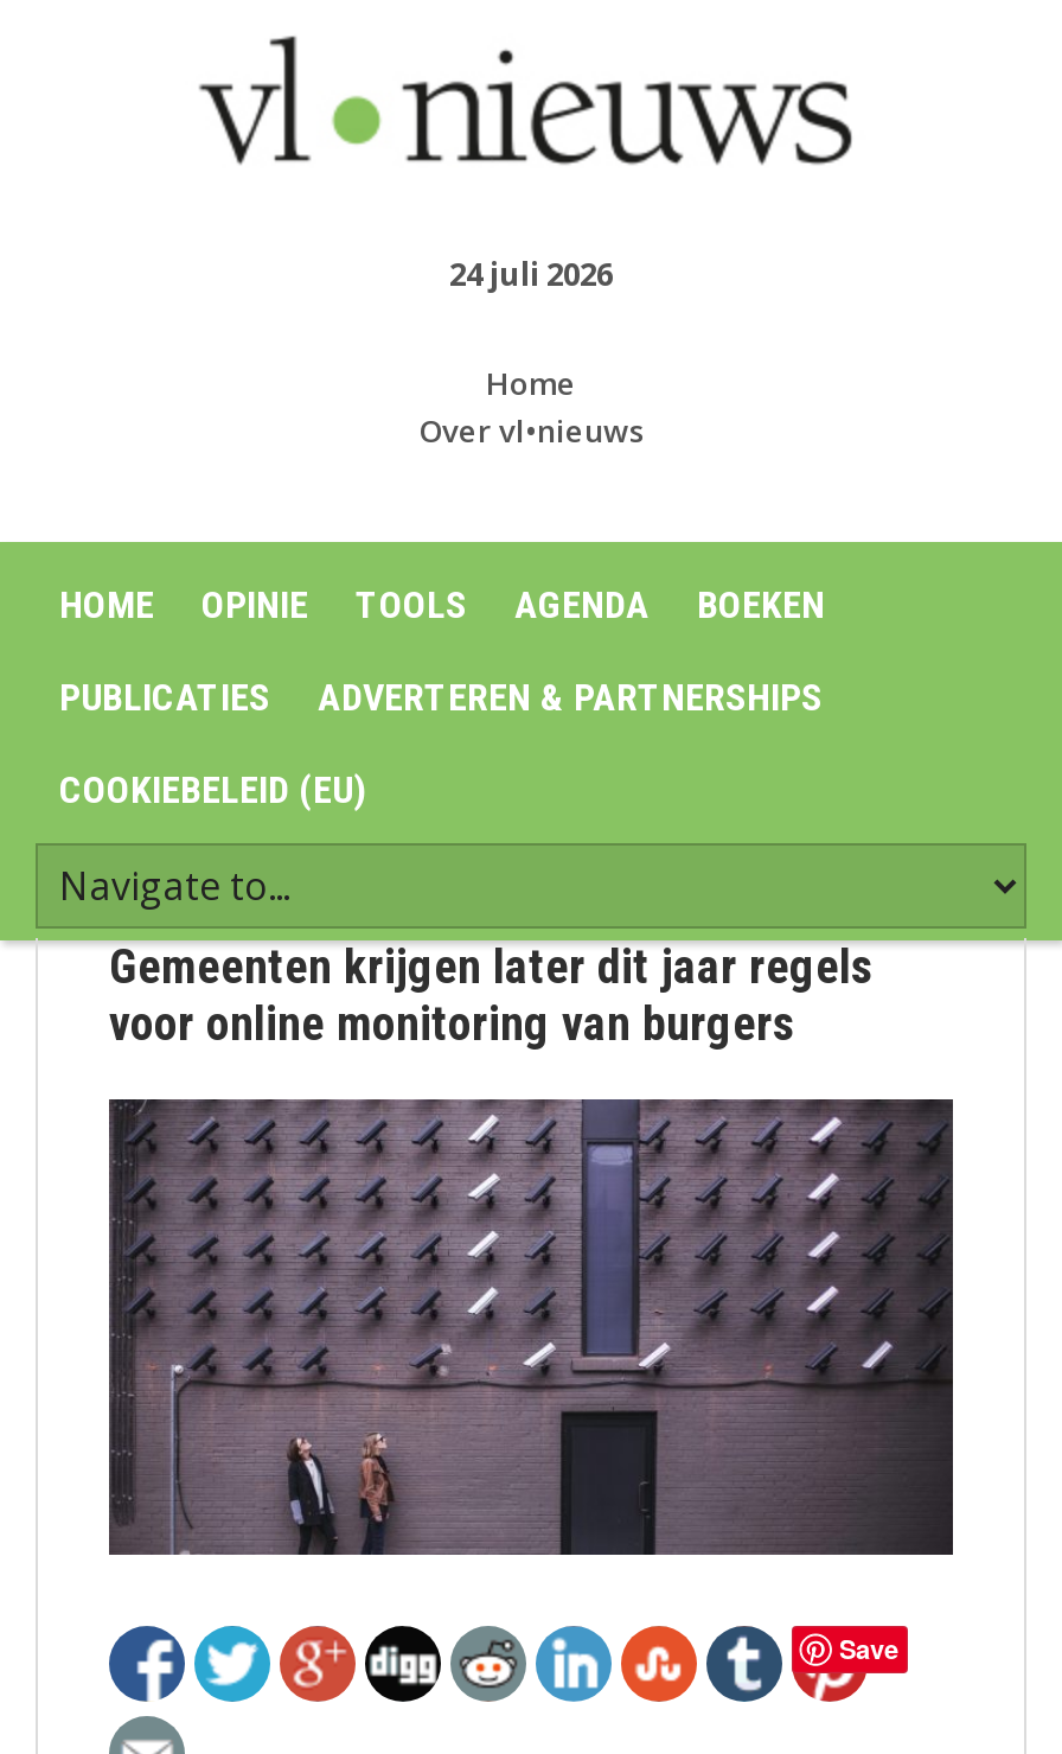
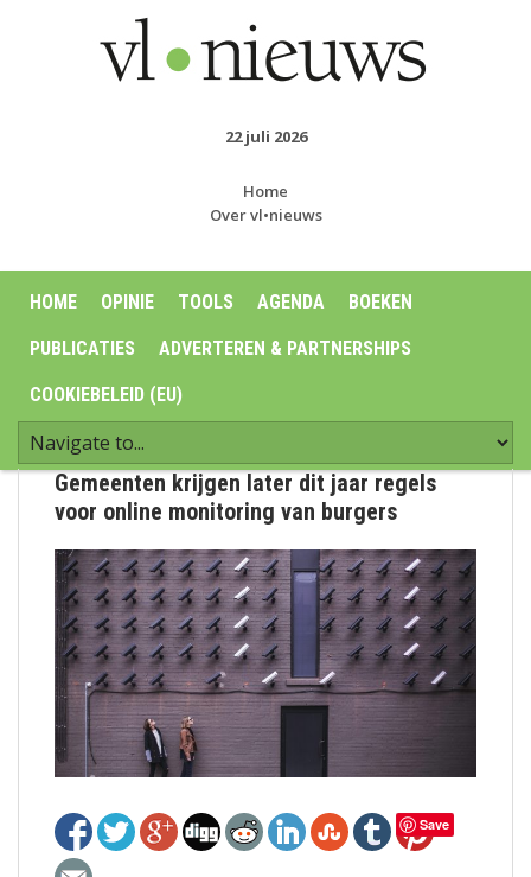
- 24 juli 2026
+ 22 juli 2026
